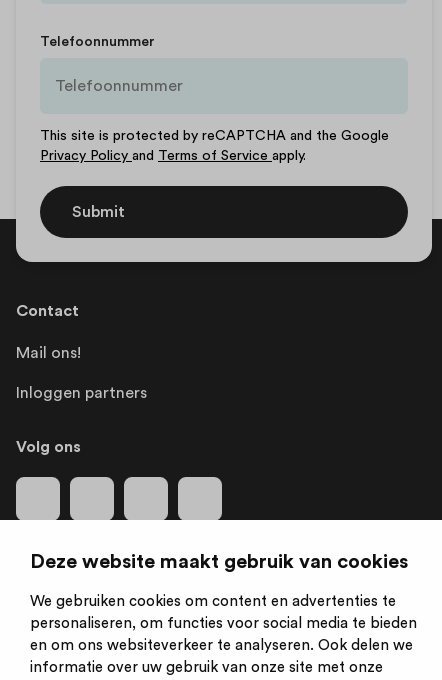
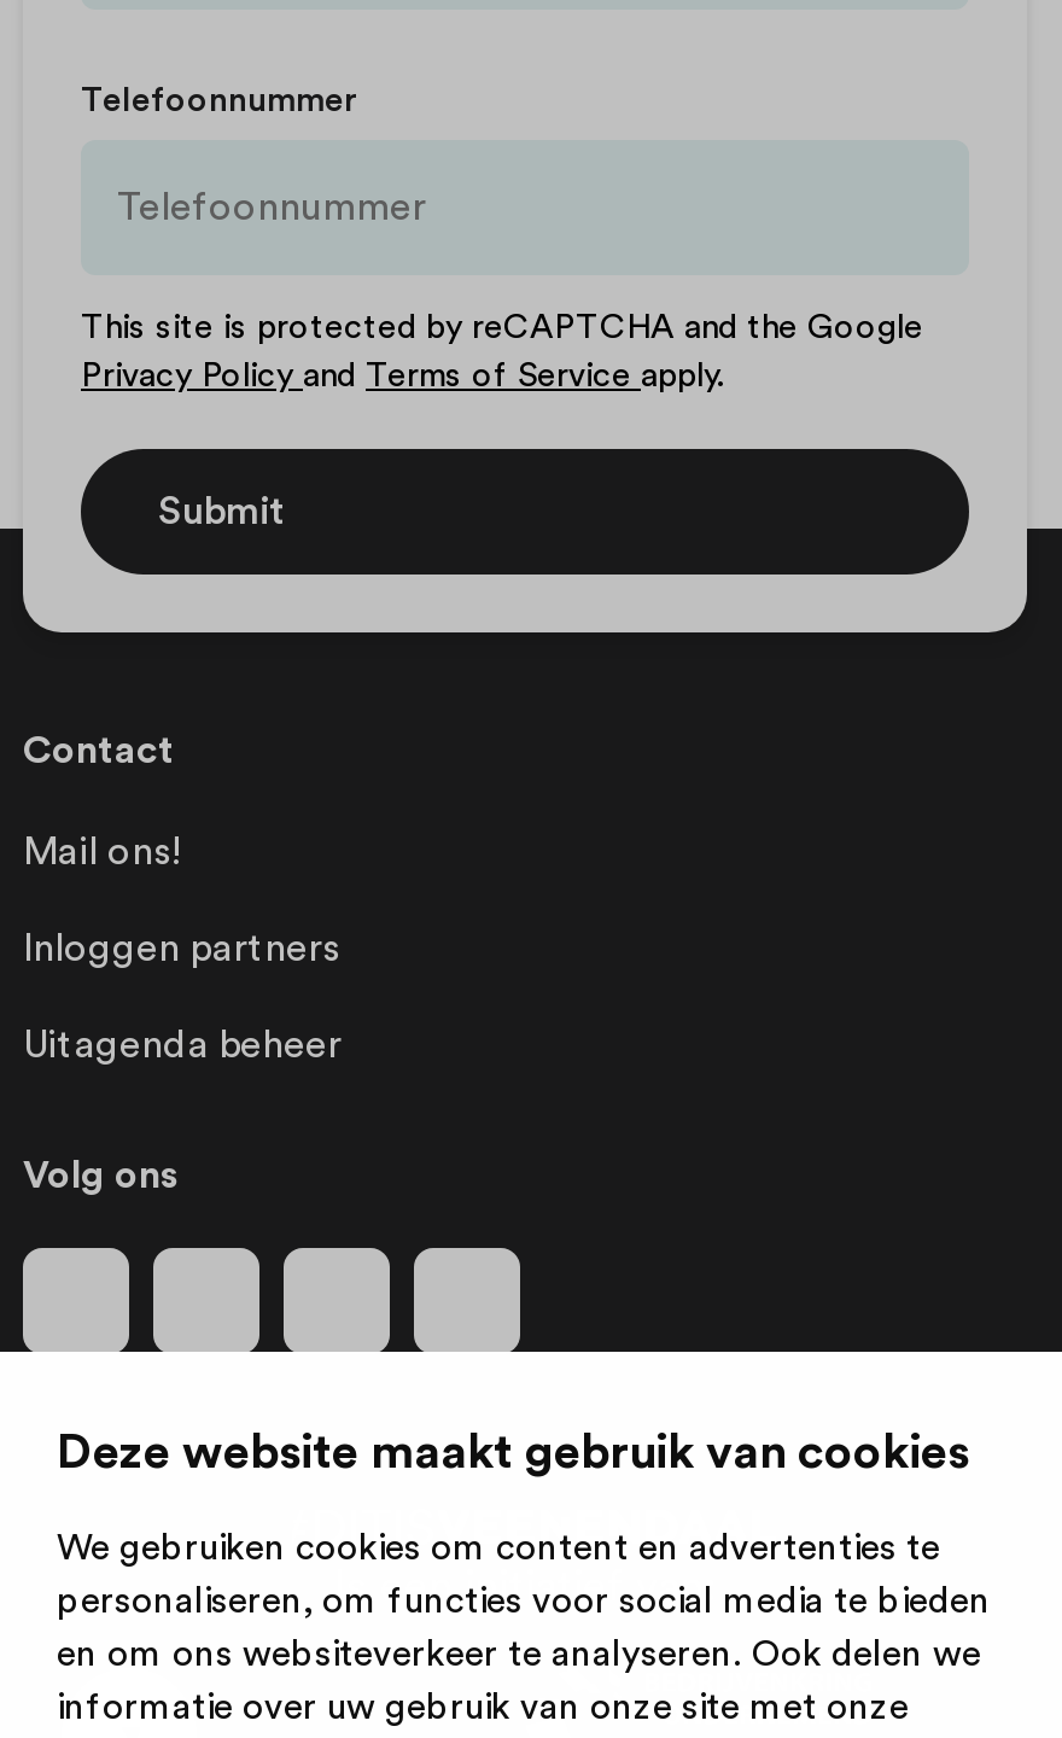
+ Uitagenda beheer
